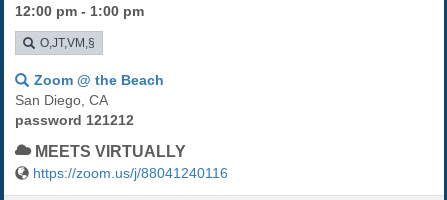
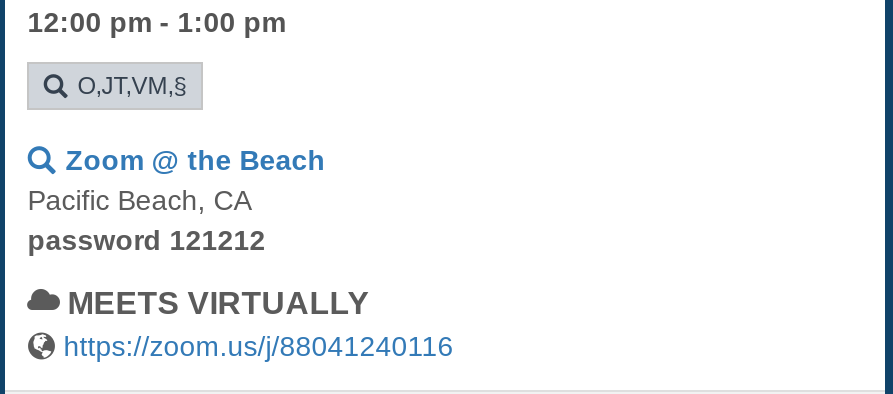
- San Diego, CA
+ Pacific Beach, CA
